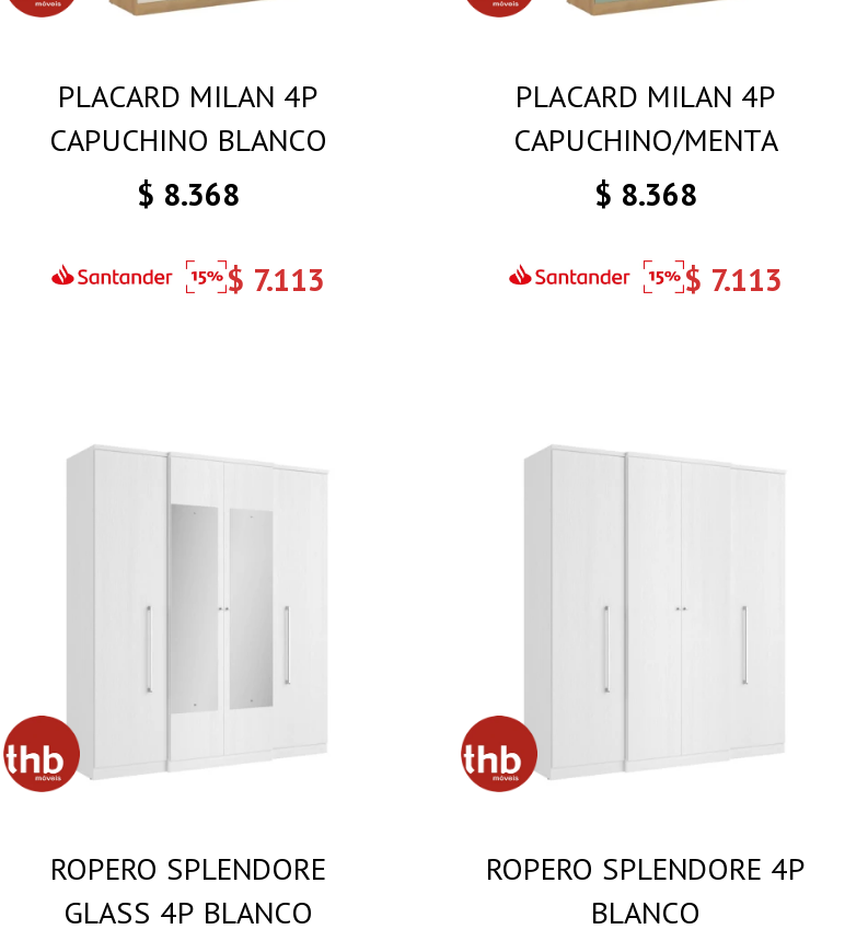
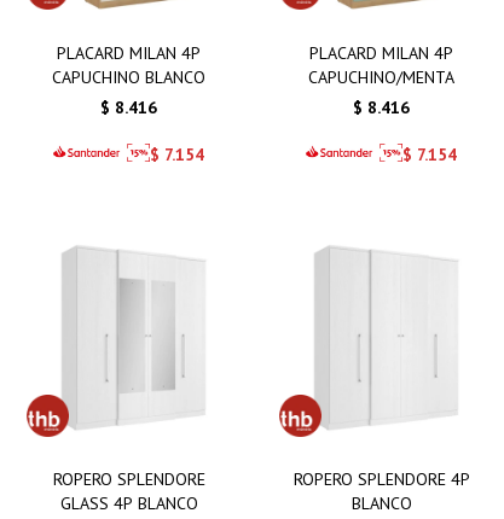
- $ 8.368
+ $ 8.416

- $ 8.368
+ $ 8.416

- $ 7.113
+ $ 7.154

- $ 7.113
+ $ 7.154
